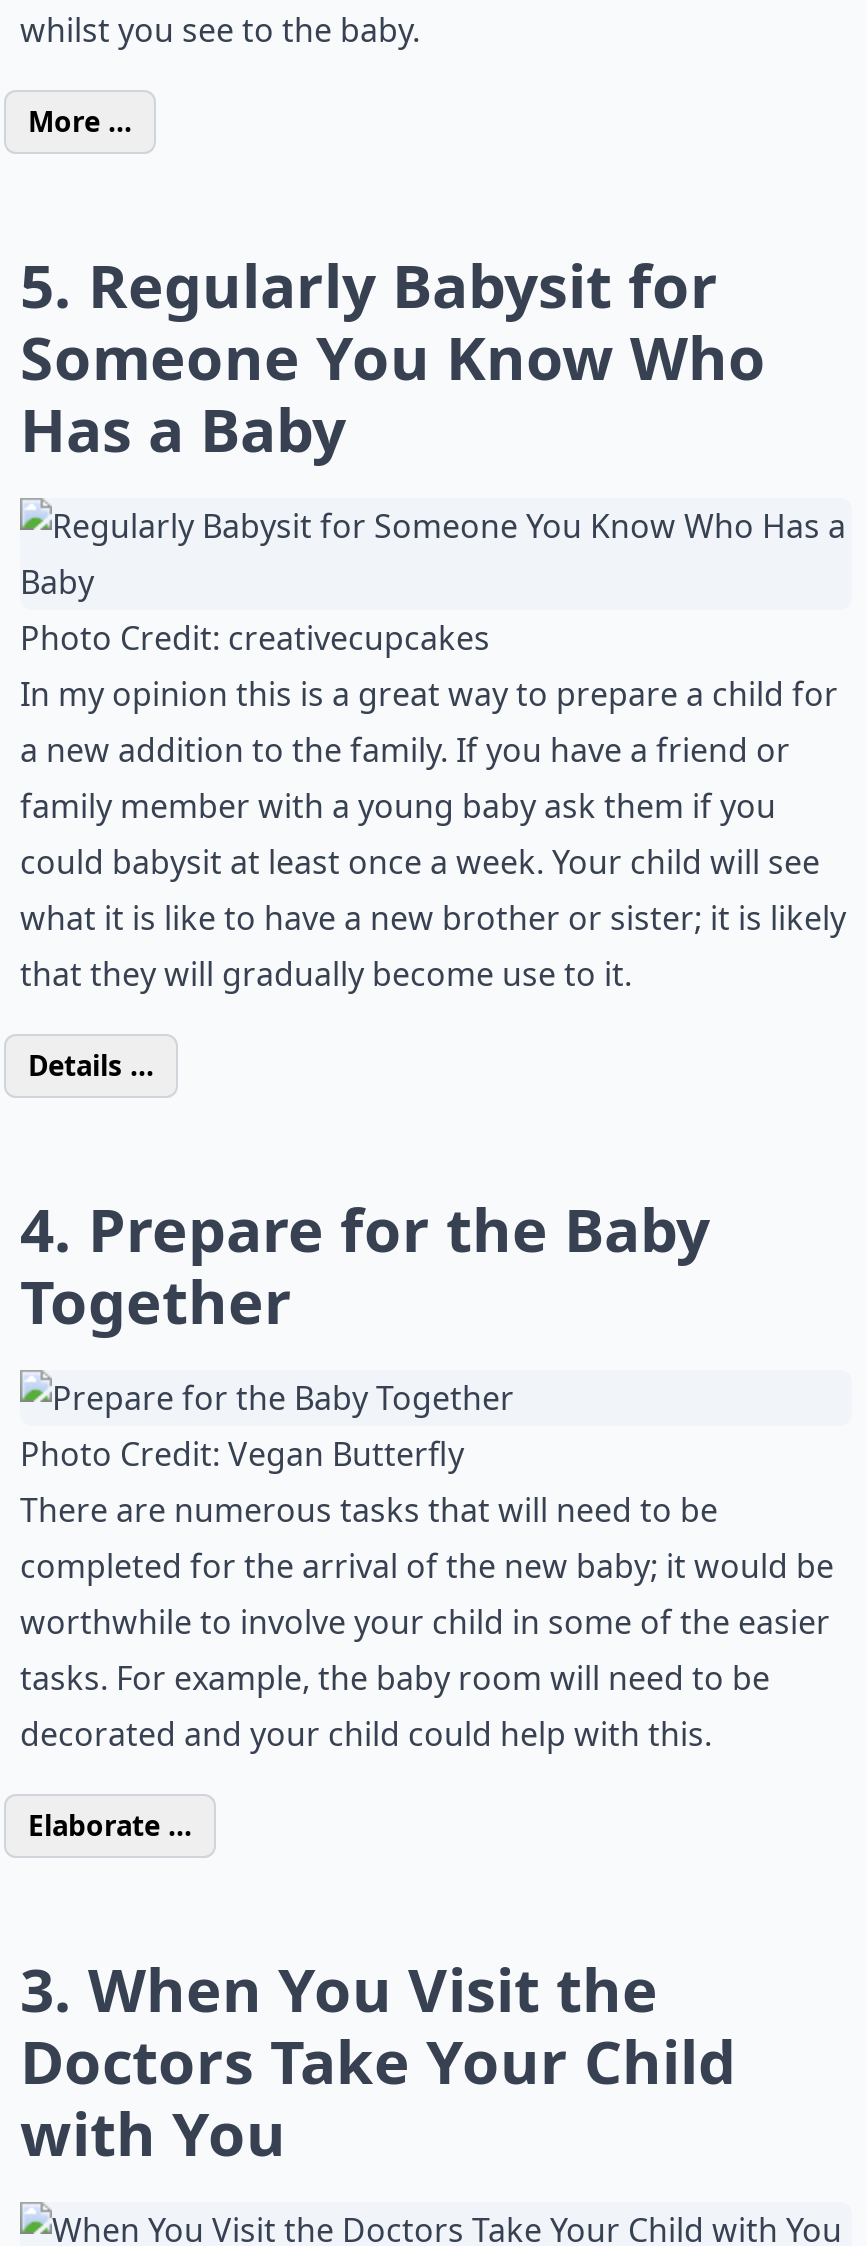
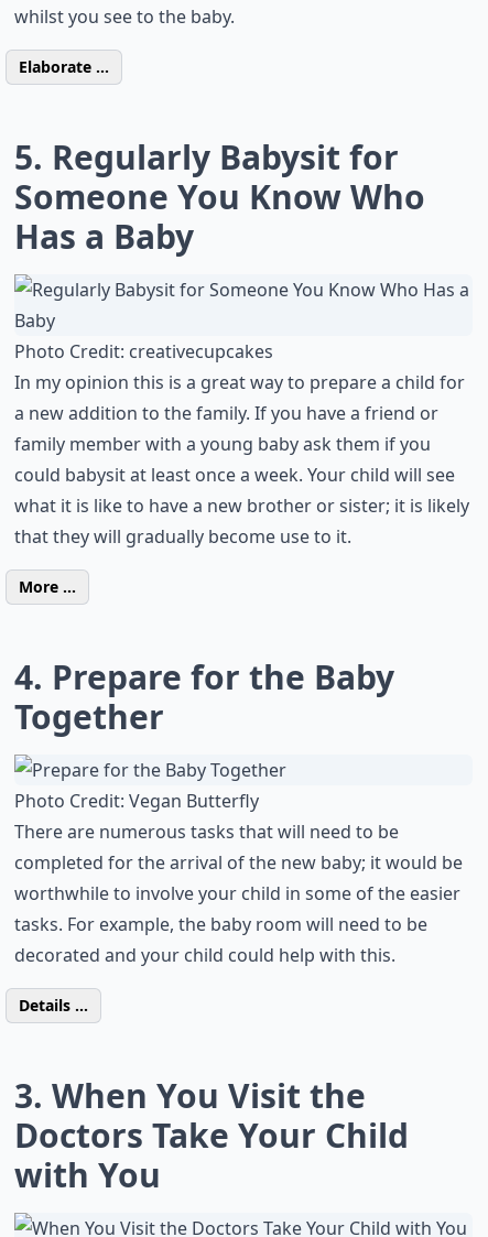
moved down: More ...

moved down: Details ...

moved up: Elaborate ...
